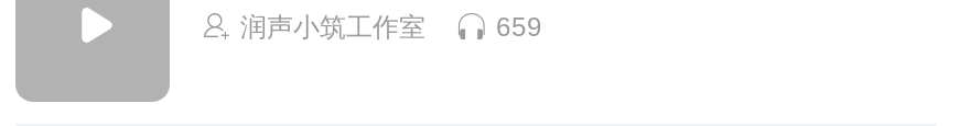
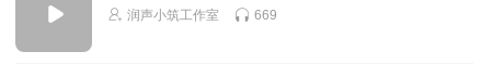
- 659
+ 669
